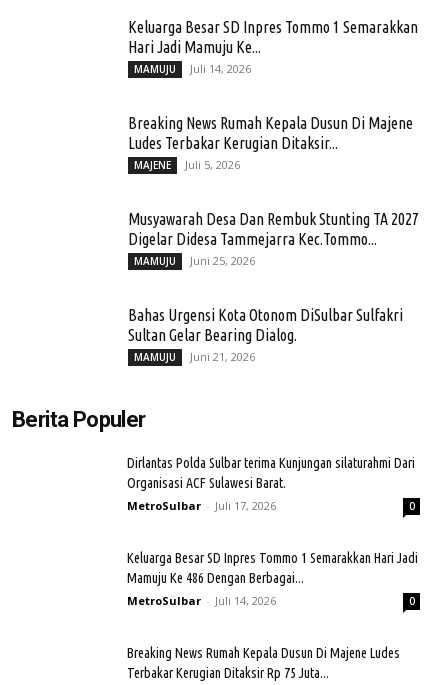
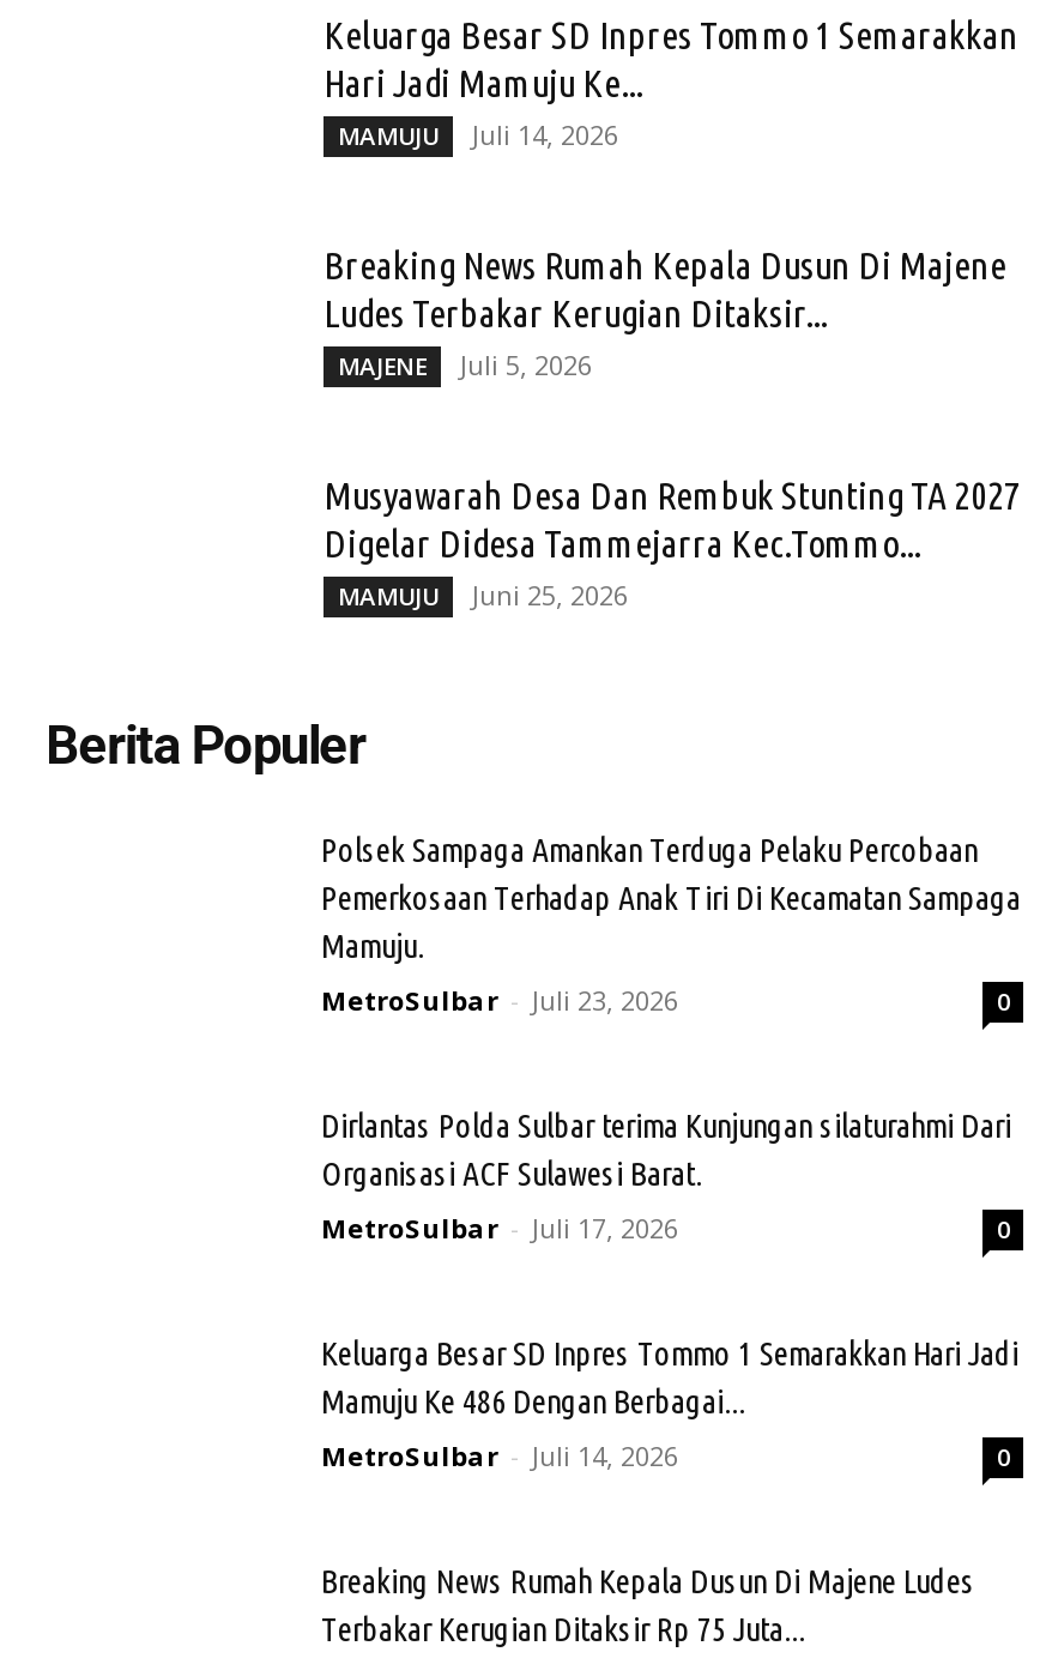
- Bahas Urgensi Kota Otonom DiSulbar Sulfakri
- Sultan Gelar Bearing Dialog.
- MAMUJU
- Juni 21, 2026

moved up: Berita Populer

+ Polsek Sampaga Amankan Terduga Pelaku Percobaan
+ Pemerkosaan Terhadap Anak Tiri Di Kecamatan Sampaga
+ Mamuju.
+ MetroSulbar - Juli 23, 2026
+ 0
